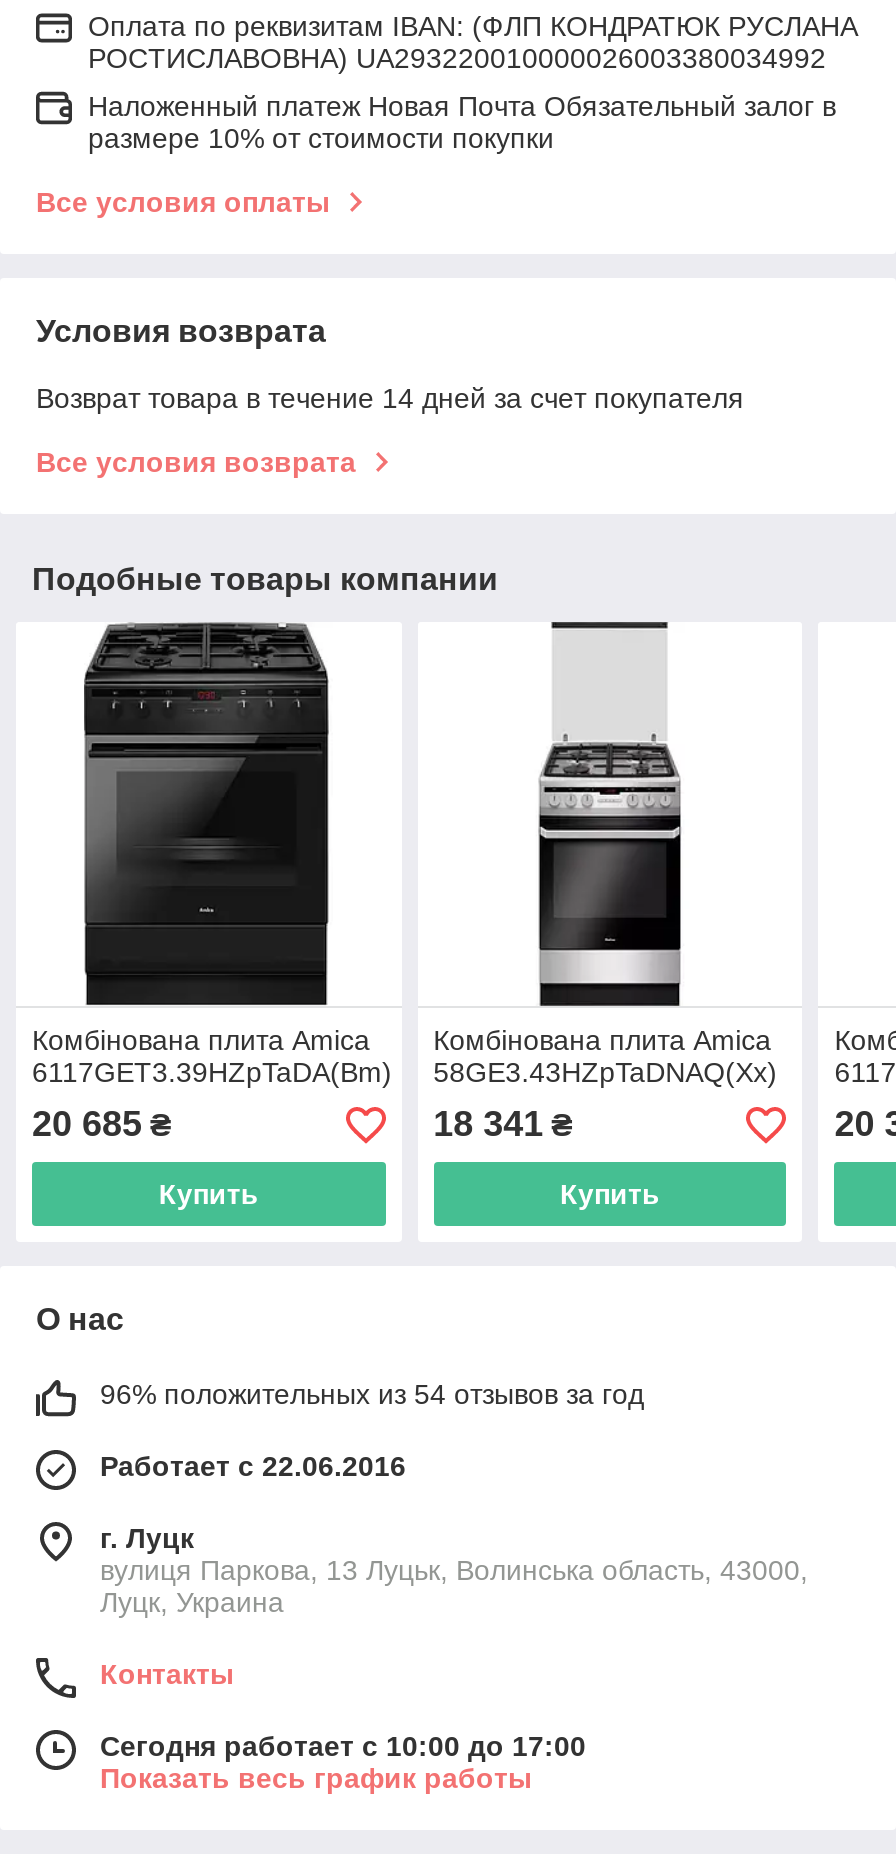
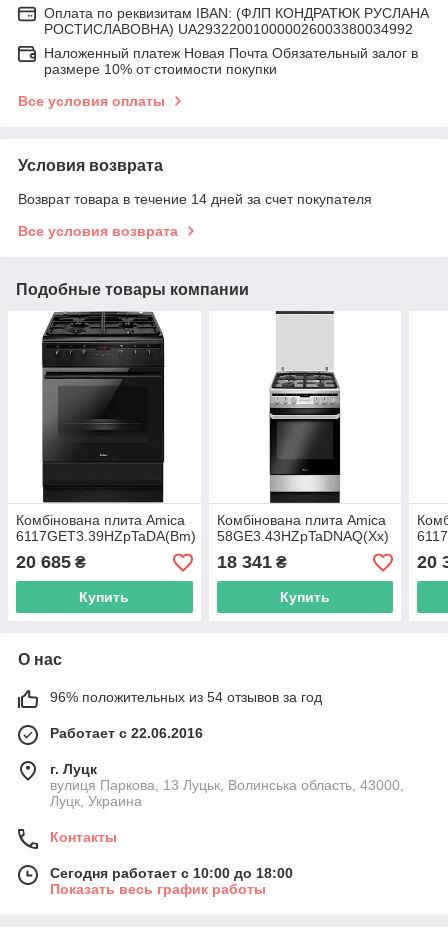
- Сегодня работает с 10:00 до 17:00
+ Сегодня работает с 10:00 до 18:00
